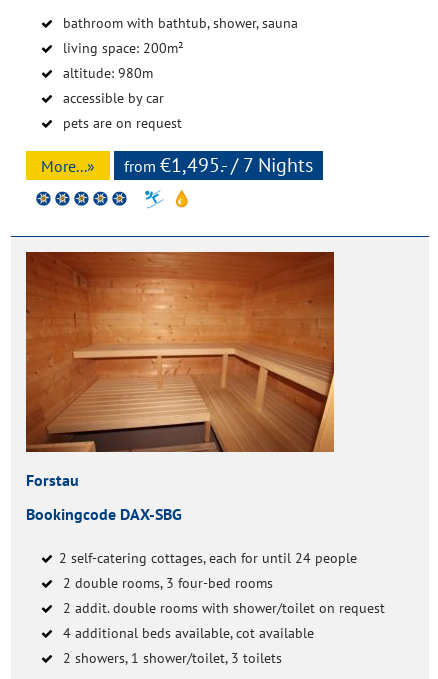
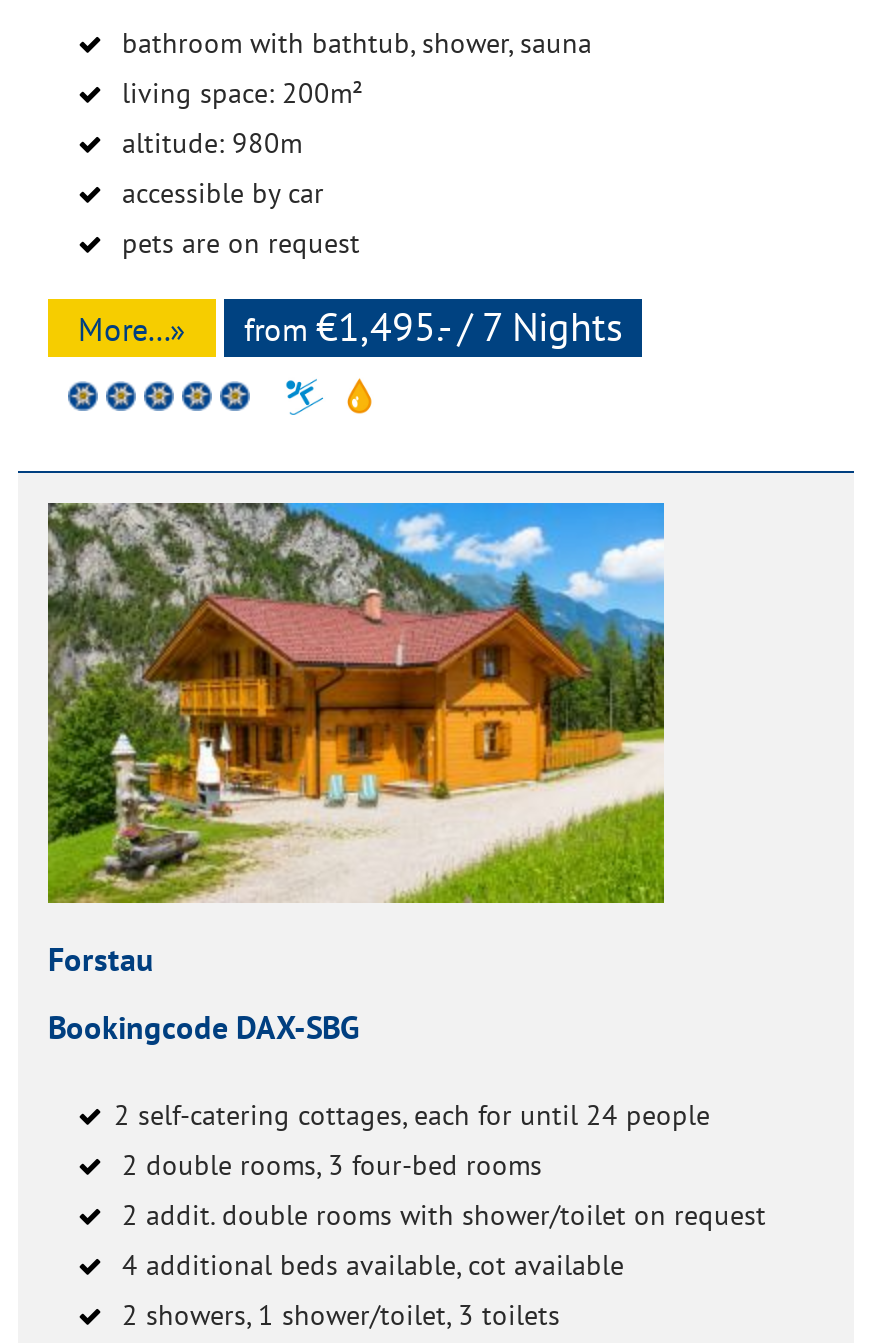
- [image]
+ [image]
